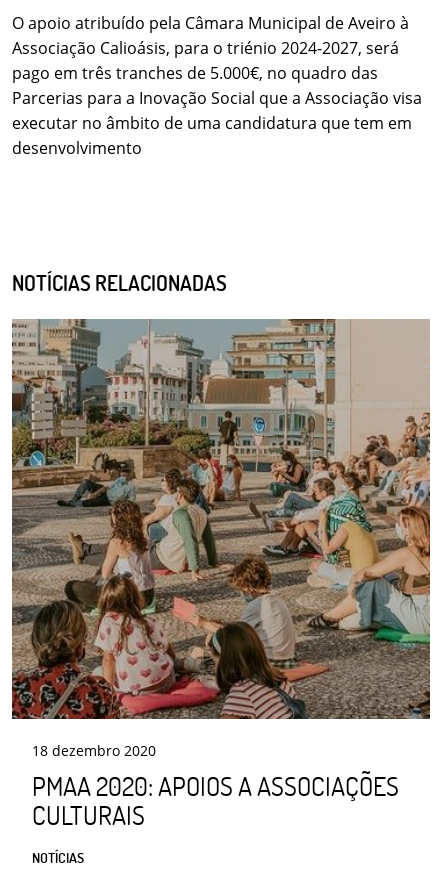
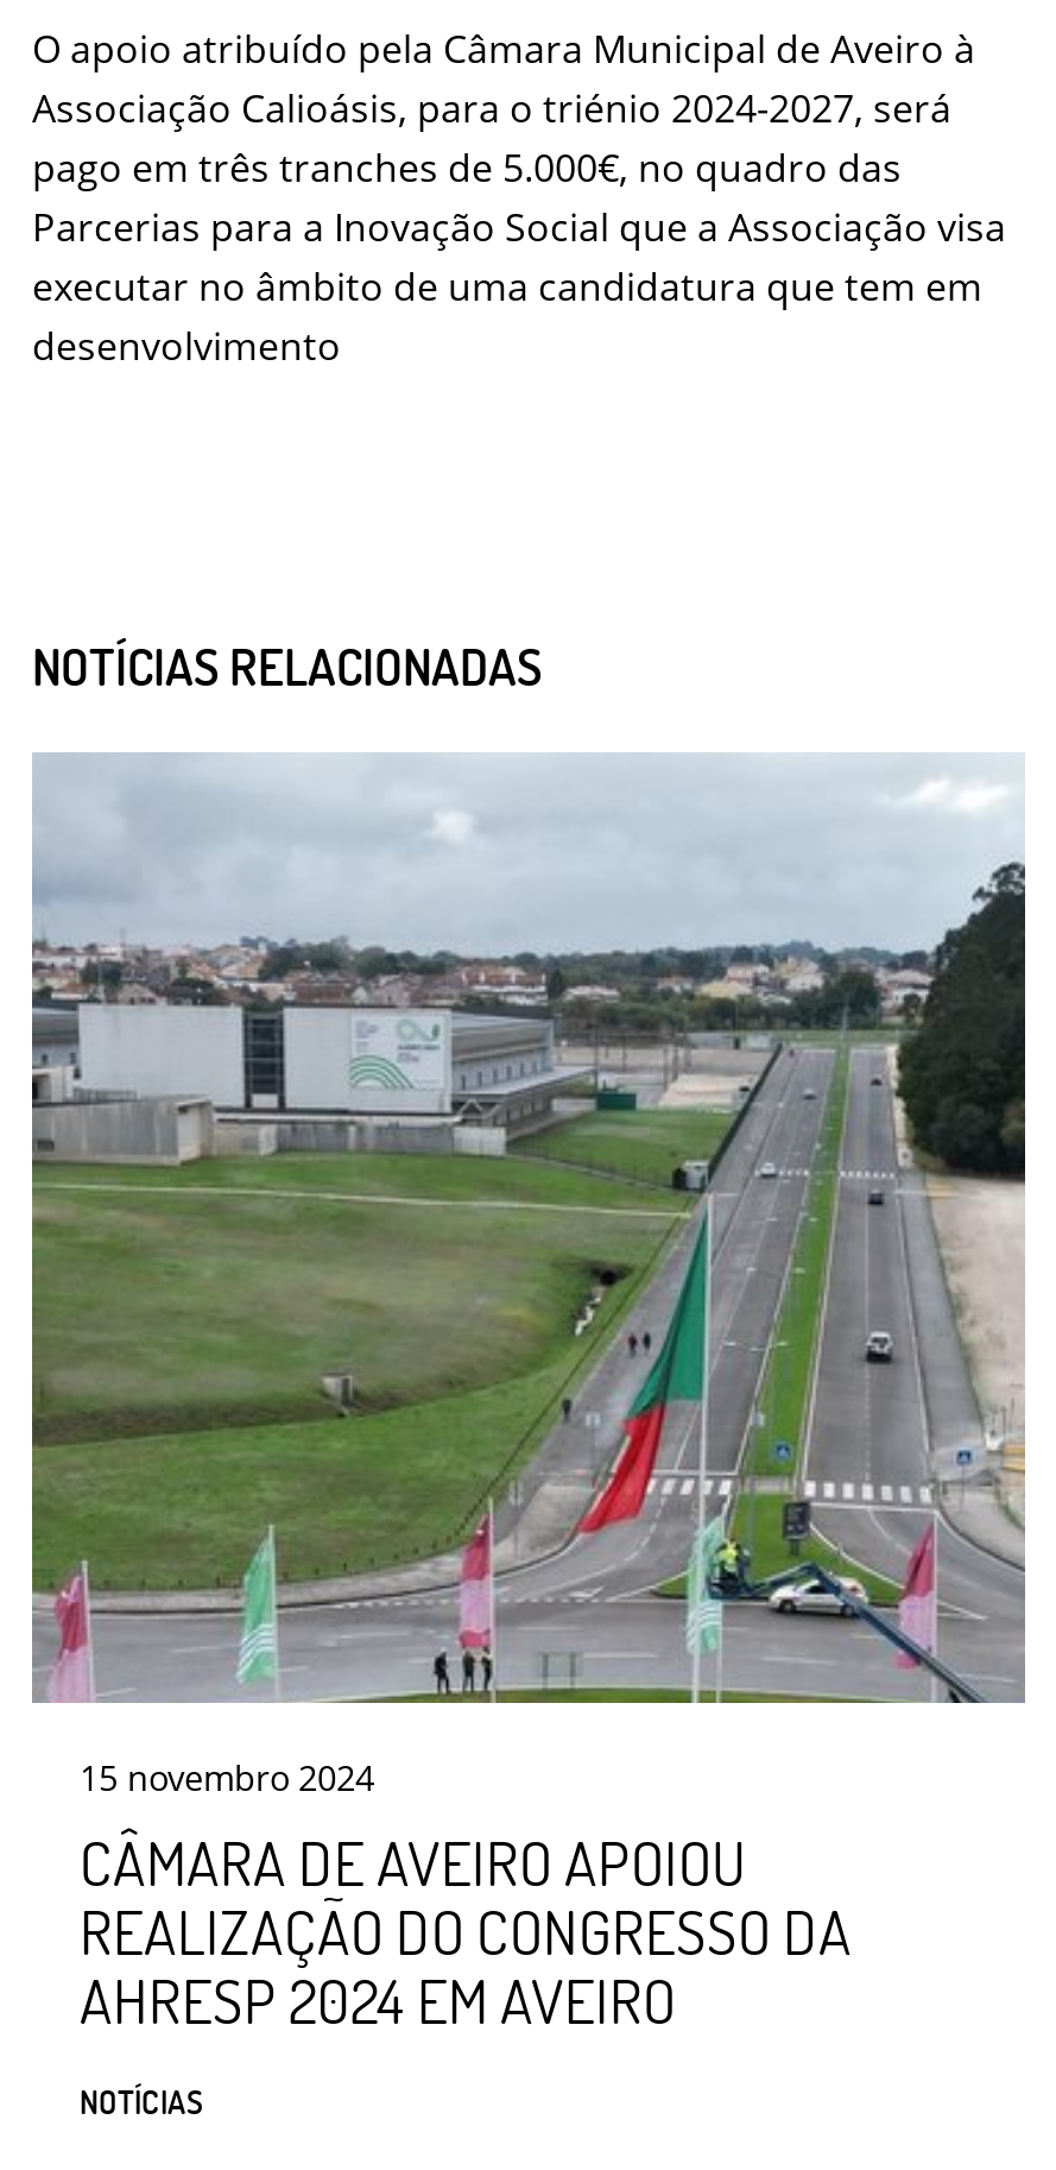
- [image]
- 18 dezembro 2020
- PMAA 2020: APOIOS A ASSOCIAÇÕES
- CULTURAIS
+ [image]
+ 15 novembro 2024
+ CÂMARA DE AVEIRO APOIOU
+ REALIZAÇÃO DO CONGRESSO DA
+ AHRESP 2024 EM AVEIRO
